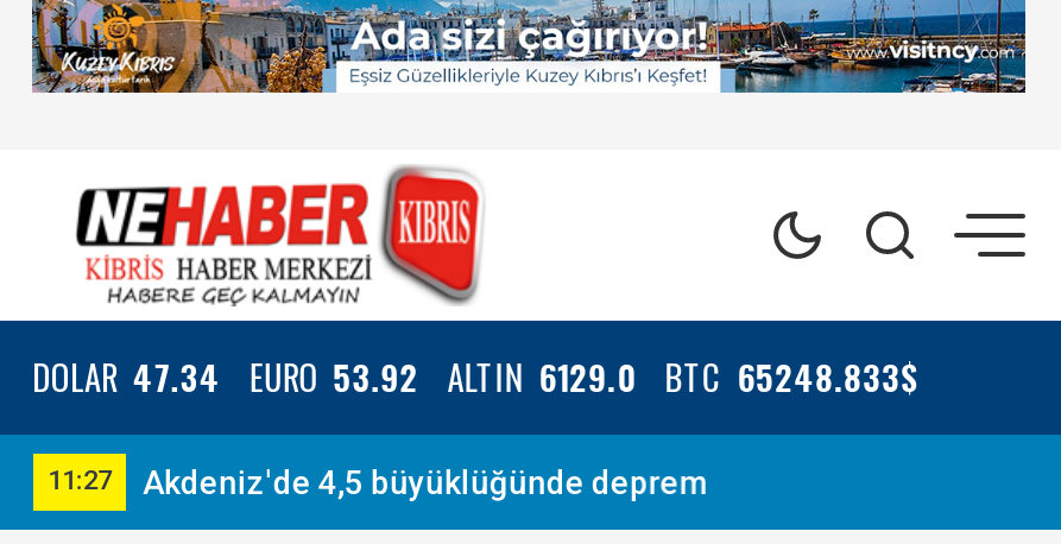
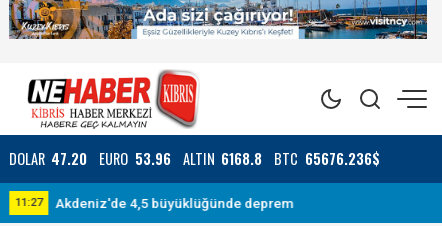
- DOLAR 47.34 EURO 53.92 ALTIN 6129.0 BTC 65248.833$
+ DOLAR 47.20 EURO 53.96 ALTIN 6168.8 BTC 65676.236$
